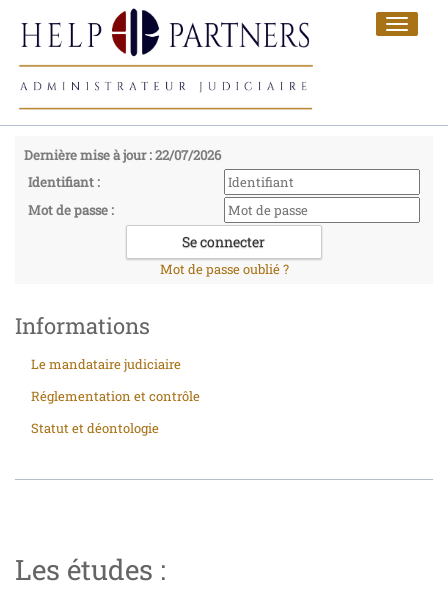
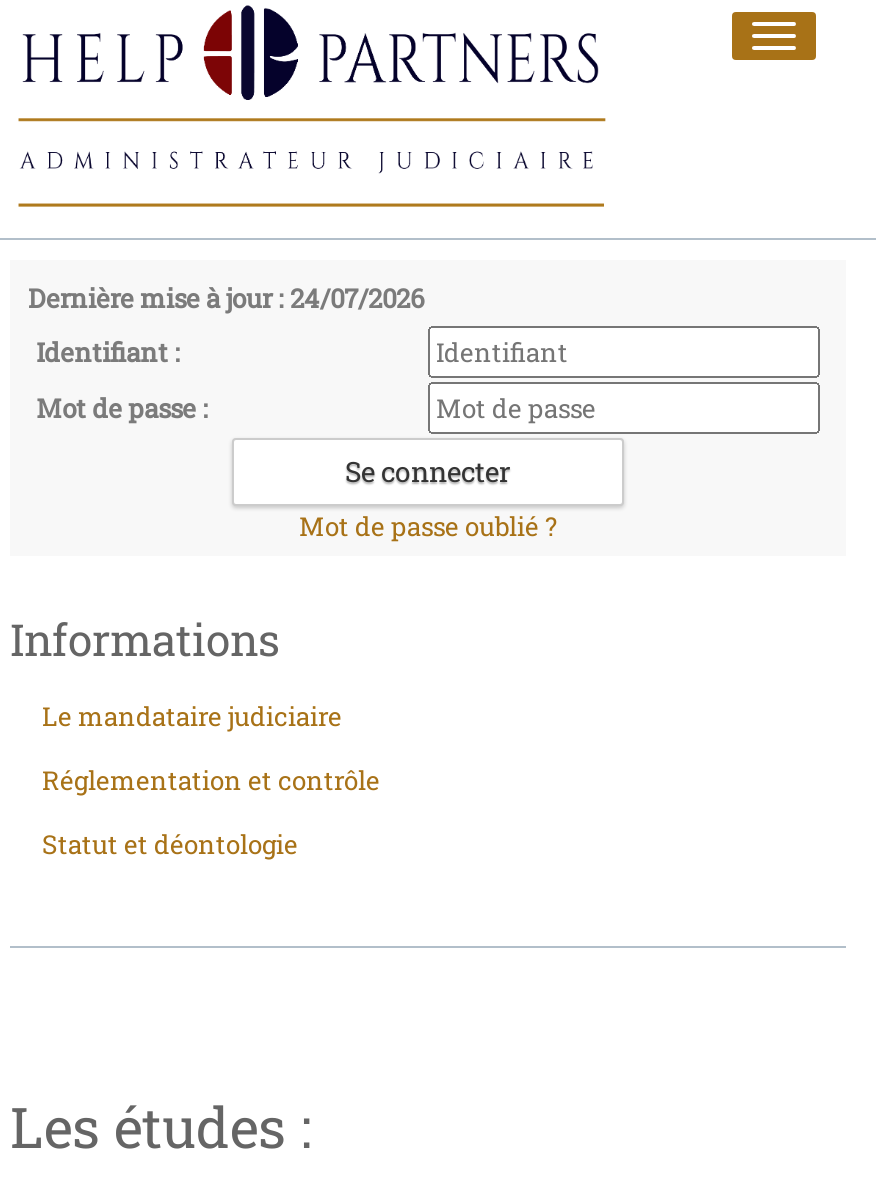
- Dernière mise à jour : 22/07/2026
+ Dernière mise à jour : 24/07/2026
